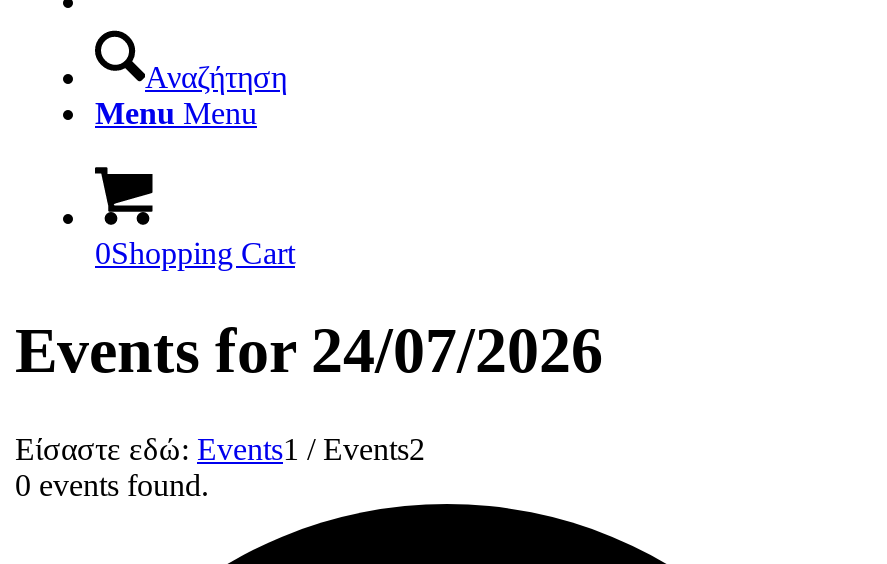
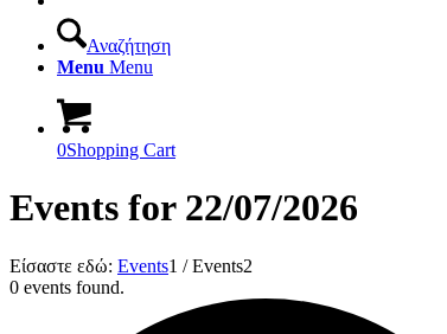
- Events for 24/07/2026
+ Events for 22/07/2026
